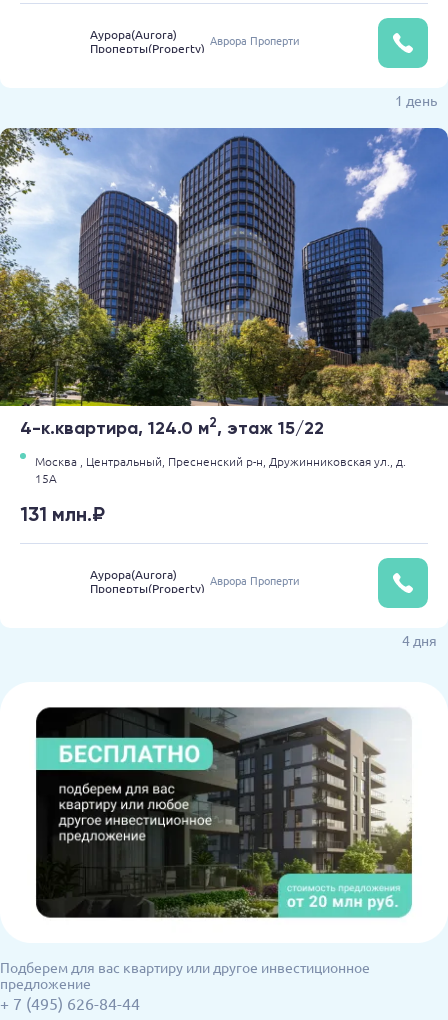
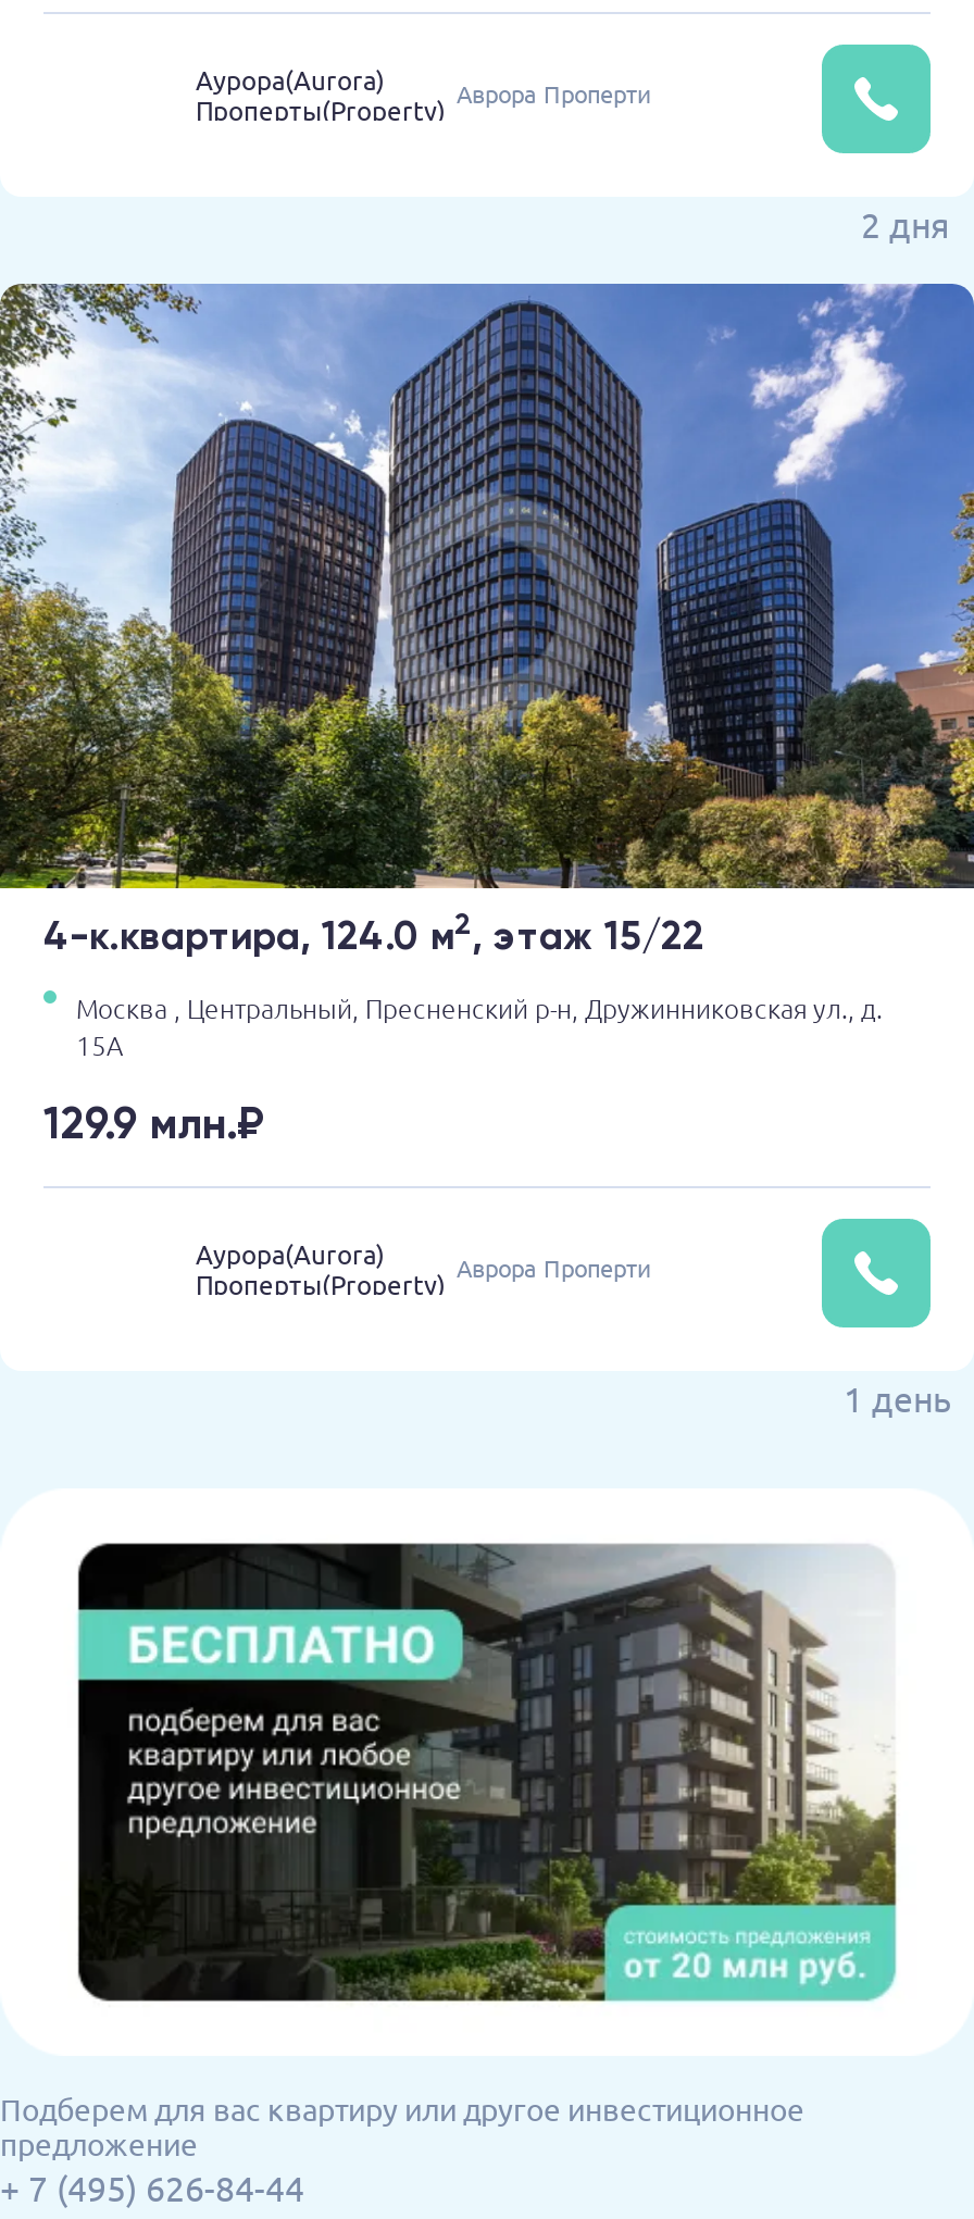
- 1 день
+ 2 дня

- 131 млн.₽
+ 129.9 млн.₽

- 4 дня
+ 1 день
